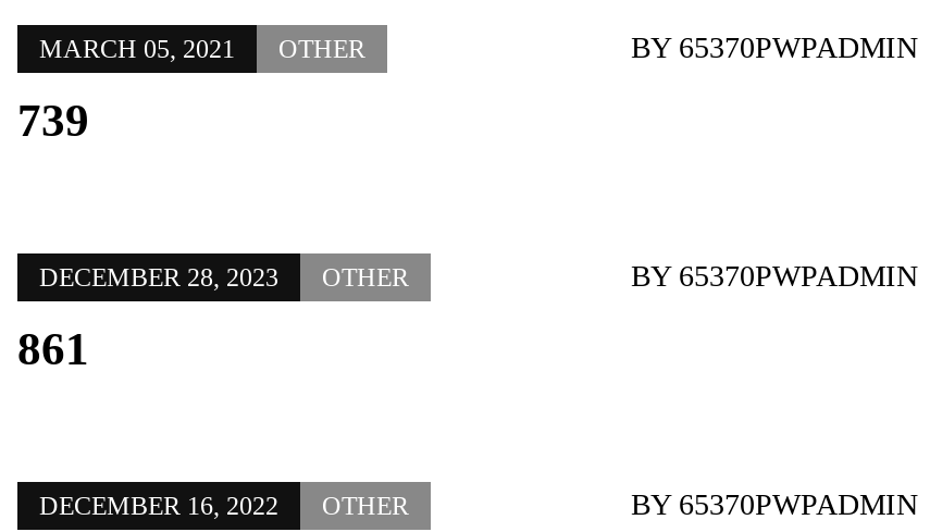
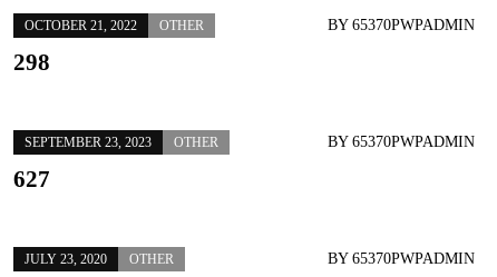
- MARCH 05, 2021 OTHER
+ OCTOBER 21, 2022 OTHER

- 739
+ 298

- DECEMBER 28, 2023 OTHER
+ SEPTEMBER 23, 2023 OTHER

- 861
+ 627

- DECEMBER 16, 2022 OTHER
+ JULY 23, 2020 OTHER
